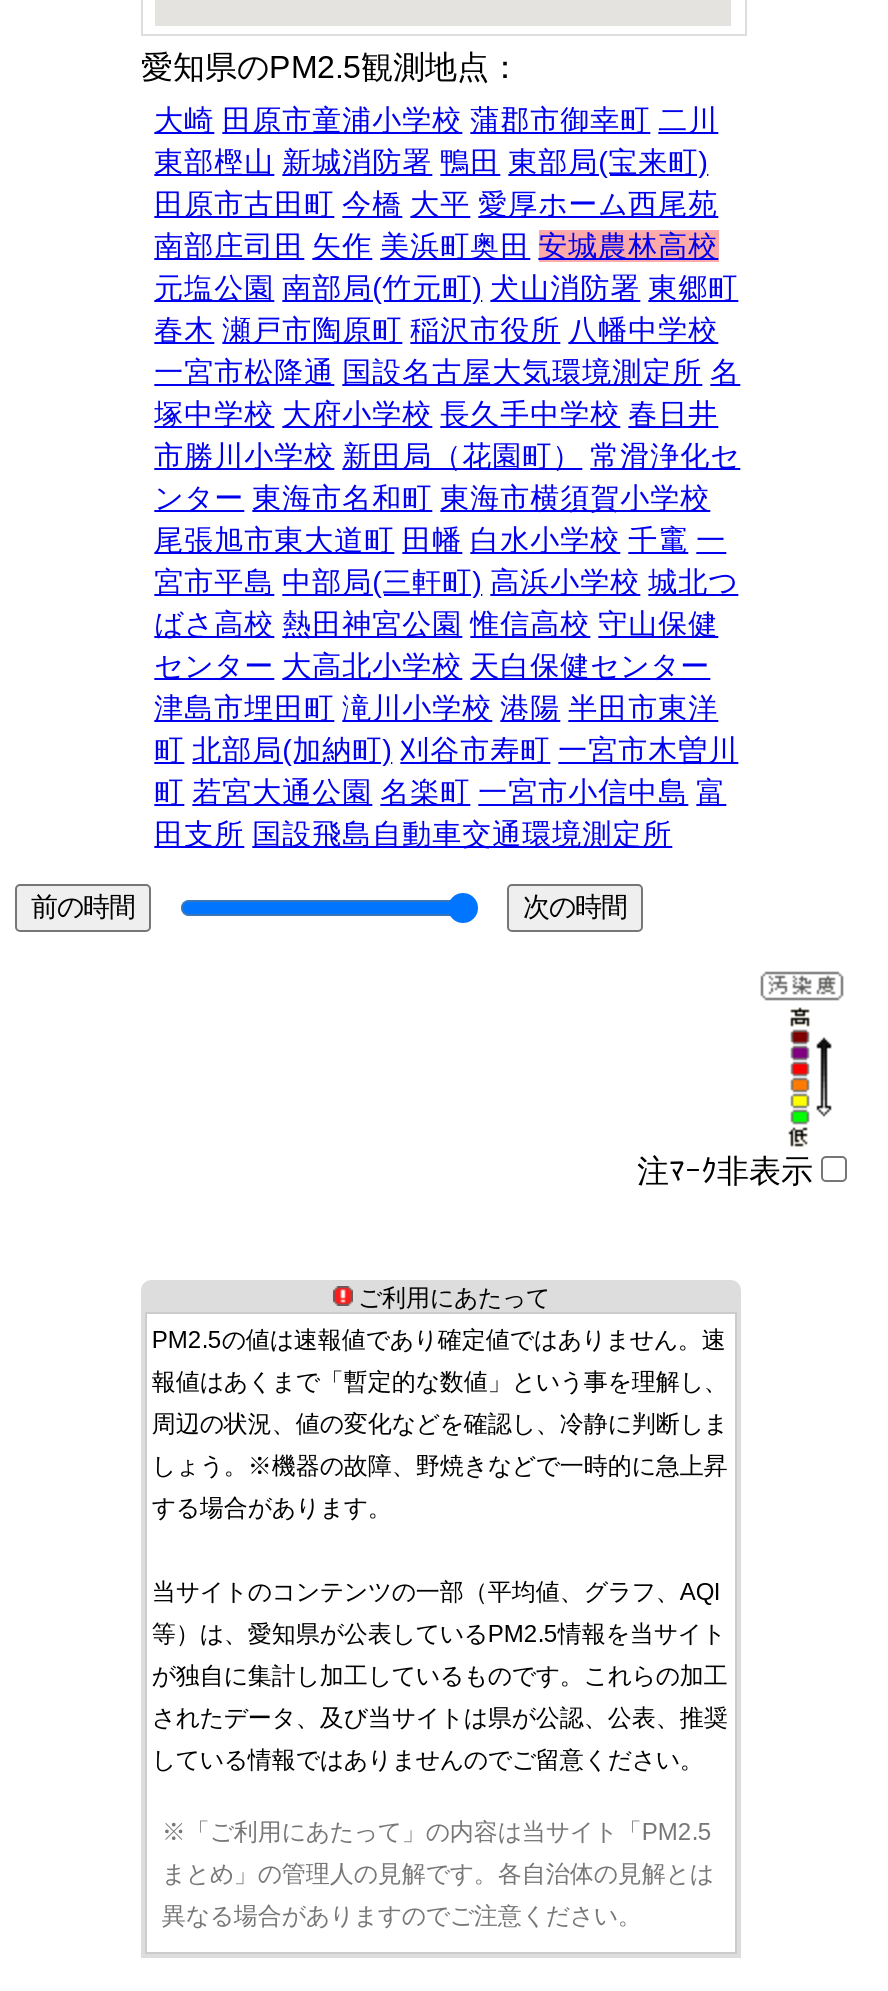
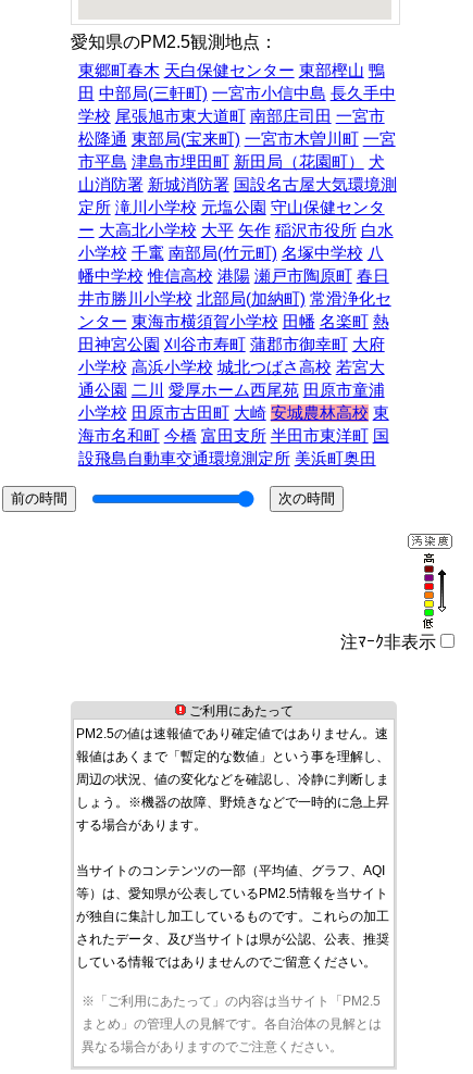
- 大崎 田原市童浦小学校 蒲郡市御幸町 二川
- 東部樫山 新城消防署 鴨田 東部局(宝来町)
- 田原市古田町 今橋 大平 愛厚ホーム西尾苑
- 南部庄司田 矢作 美浜町奥田 安城農林高校
- 元塩公園 南部局(竹元町) 犬山消防署 東郷町
- 春木 瀬戸市陶原町 稲沢市役所 八幡中学校
- 一宮市松降通 国設名古屋大気環境測定所 名
- 塚中学校 大府小学校 長久手中学校 春日井
- 市勝川小学校 新田局（花園町） 常滑浄化セ
- ンター 東海市名和町 東海市横須賀小学校
- 尾張旭市東大道町 田幡 白水小学校 千竃 一
- 宮市平島 中部局(三軒町) 高浜小学校 城北つ
- ばさ高校 熱田神宮公園 惟信高校 守山保健
- センター 大高北小学校 天白保健センター
- 津島市埋田町 滝川小学校 港陽 半田市東洋
- 町 北部局(加納町) 刈谷市寿町 一宮市木曽川
- 町 若宮大通公園 名楽町 一宮市小信中島 富
- 田支所 国設飛島自動車交通環境測定所
+ 東郷町春木 天白保健センター 東部樫山 鴨
+ 田 中部局(三軒町) 一宮市小信中島 長久手中
+ 学校 尾張旭市東大道町 南部庄司田 一宮市
+ 松降通 東部局(宝来町) 一宮市木曽川町 一宮
+ 市平島 津島市埋田町 新田局（花園町） 犬
+ 山消防署 新城消防署 国設名古屋大気環境測
+ 定所 滝川小学校 元塩公園 守山保健センタ
+ ー 大高北小学校 大平 矢作 稲沢市役所 白水
+ 小学校 千竃 南部局(竹元町) 名塚中学校 八
+ 幡中学校 惟信高校 港陽 瀬戸市陶原町 春日
+ 井市勝川小学校 北部局(加納町) 常滑浄化セ
+ ンター 東海市横須賀小学校 田幡 名楽町 熱
+ 田神宮公園 刈谷市寿町 蒲郡市御幸町 大府
+ 小学校 高浜小学校 城北つばさ高校 若宮大
+ 通公園 二川 愛厚ホーム西尾苑 田原市童浦
+ 小学校 田原市古田町 大崎 安城農林高校 東
+ 海市名和町 今橋 富田支所 半田市東洋町 国
+ 設飛島自動車交通環境測定所 美浜町奥田
